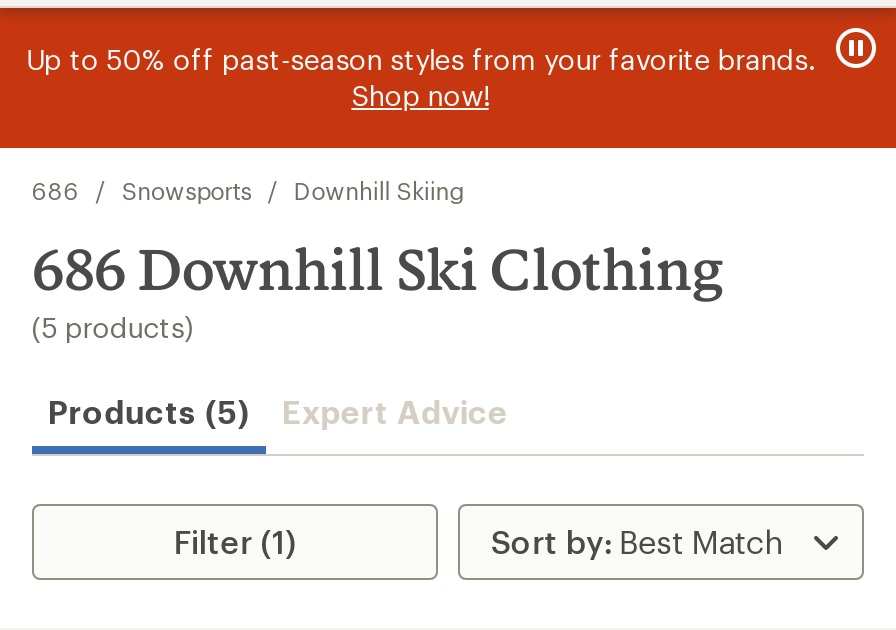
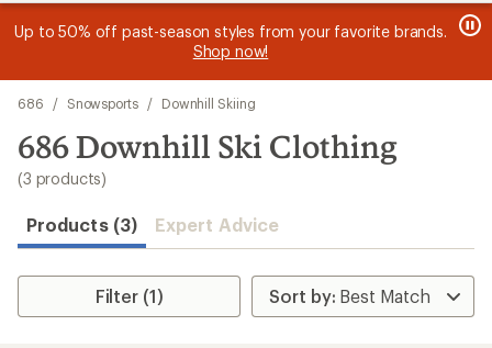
- (5 products)
+ (3 products)

- Products (5) Expert Advice
+ Products (3) Expert Advice
